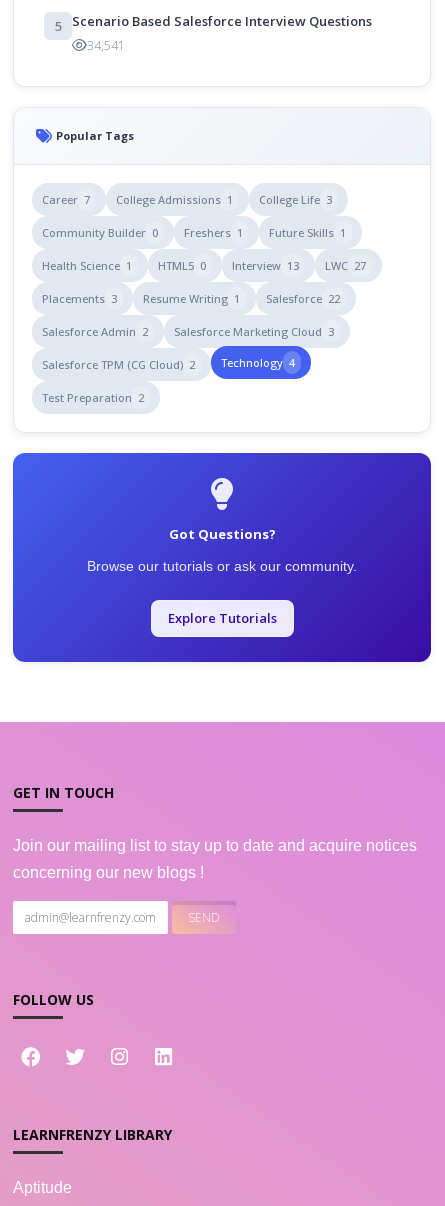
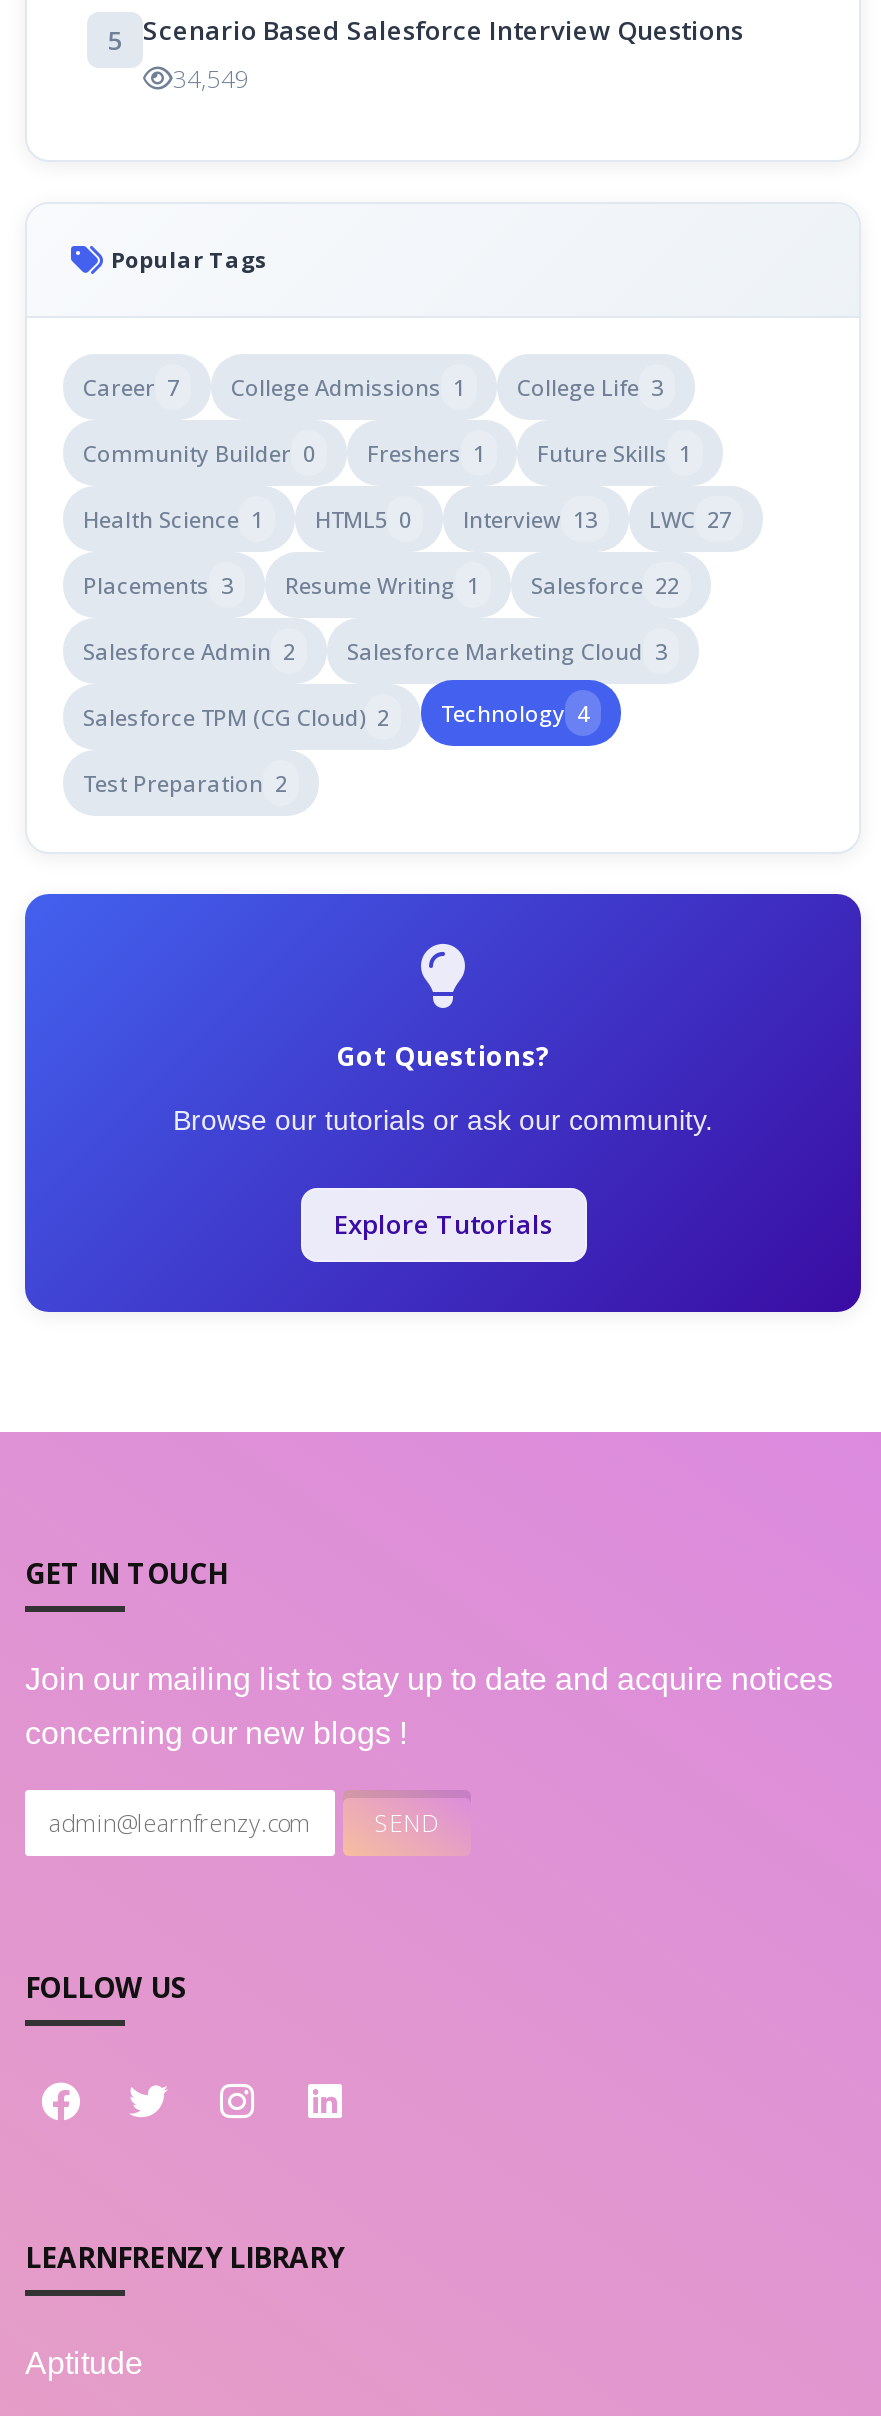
- 34,541
+ 34,549
